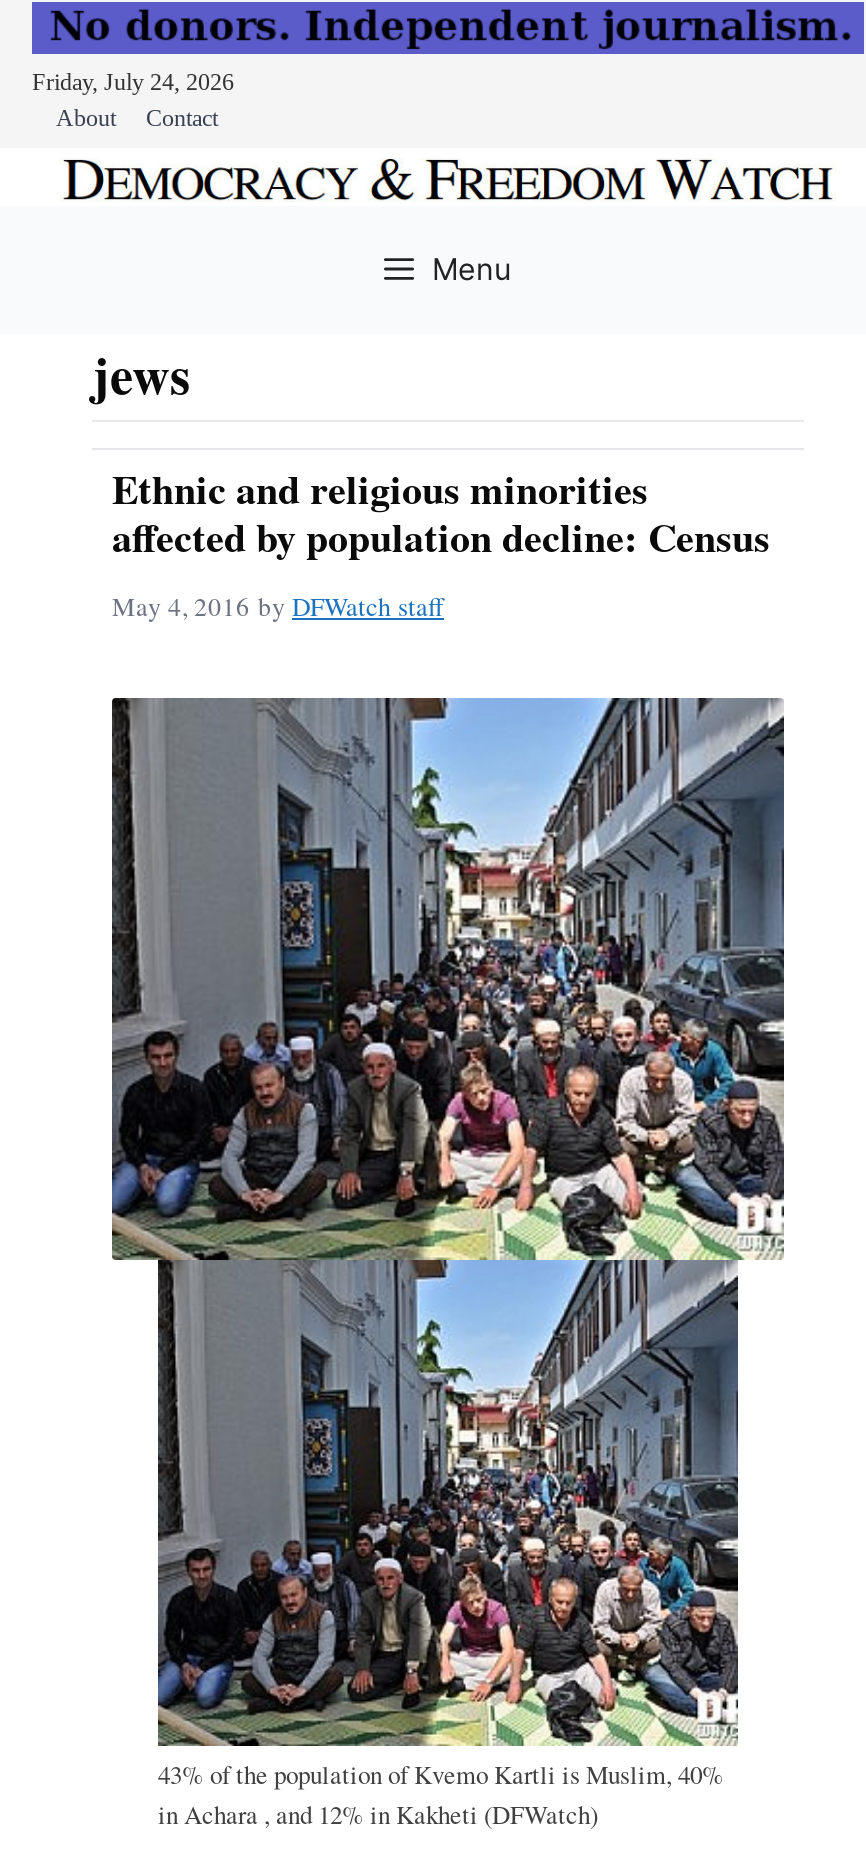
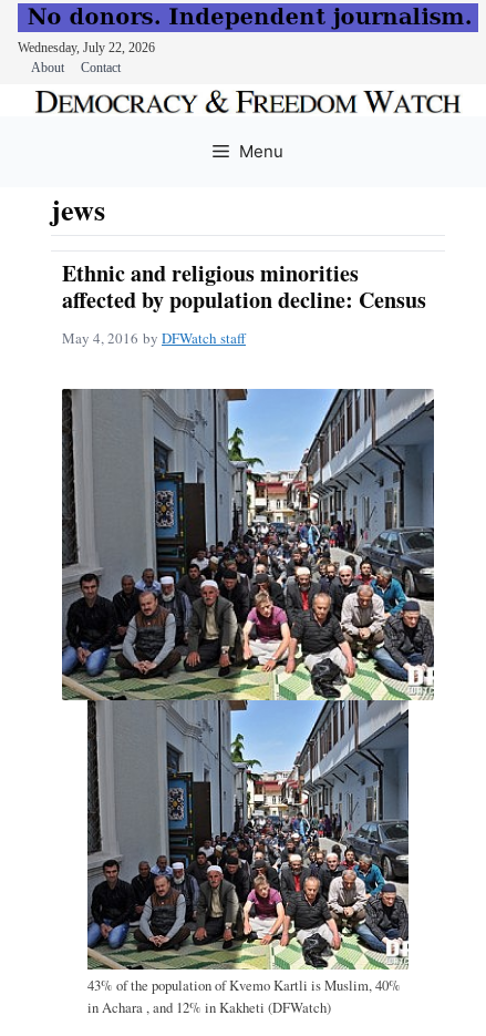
- Friday, July 24, 2026
+ Wednesday, July 22, 2026
